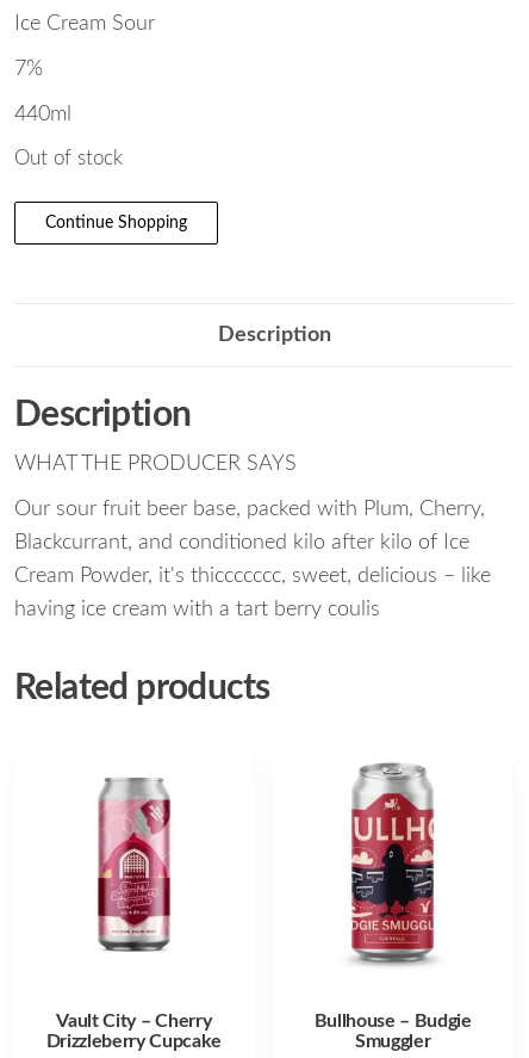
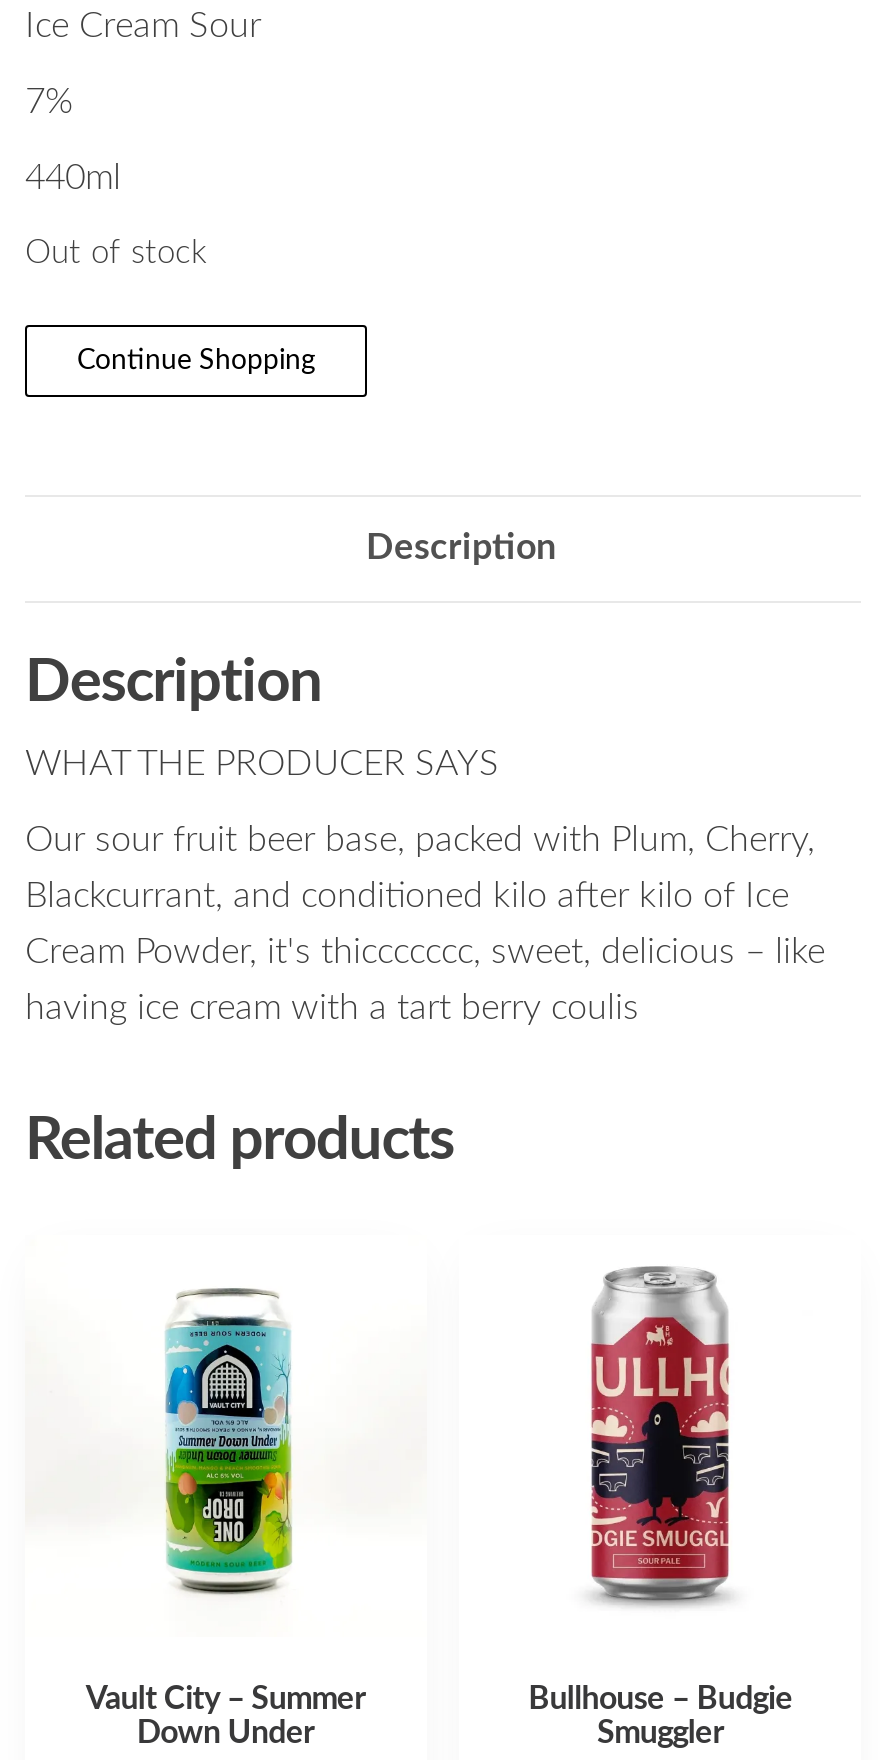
- [image]
+ [image]

- Vault City – Cherry
- Drizzleberry Cupcake
+ Vault City – Summer
+ Down Under
